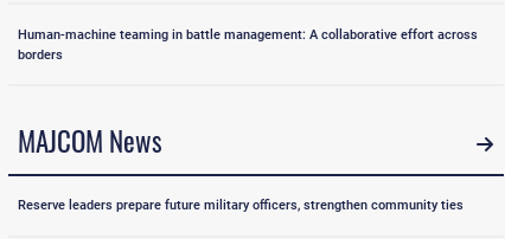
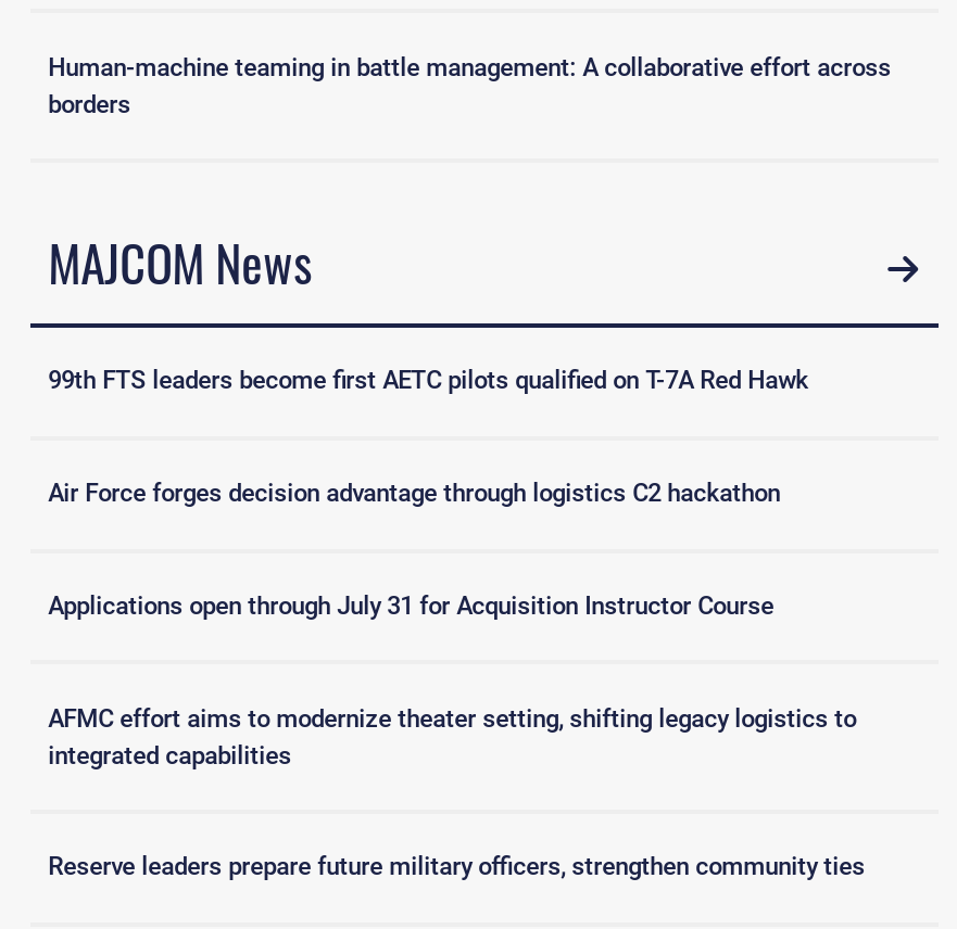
+ 99th FTS leaders become first AETC pilots qualified on T-7A Red Hawk

+ Air Force forges decision advantage through logistics C2 hackathon

+ Applications open through July 31 for Acquisition Instructor Course

+ AFMC effort aims to modernize theater setting, shifting legacy logistics to
+ integrated capabilities
